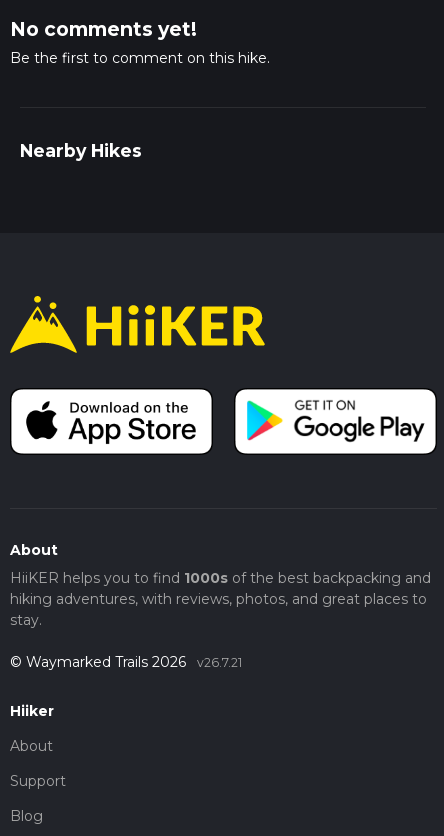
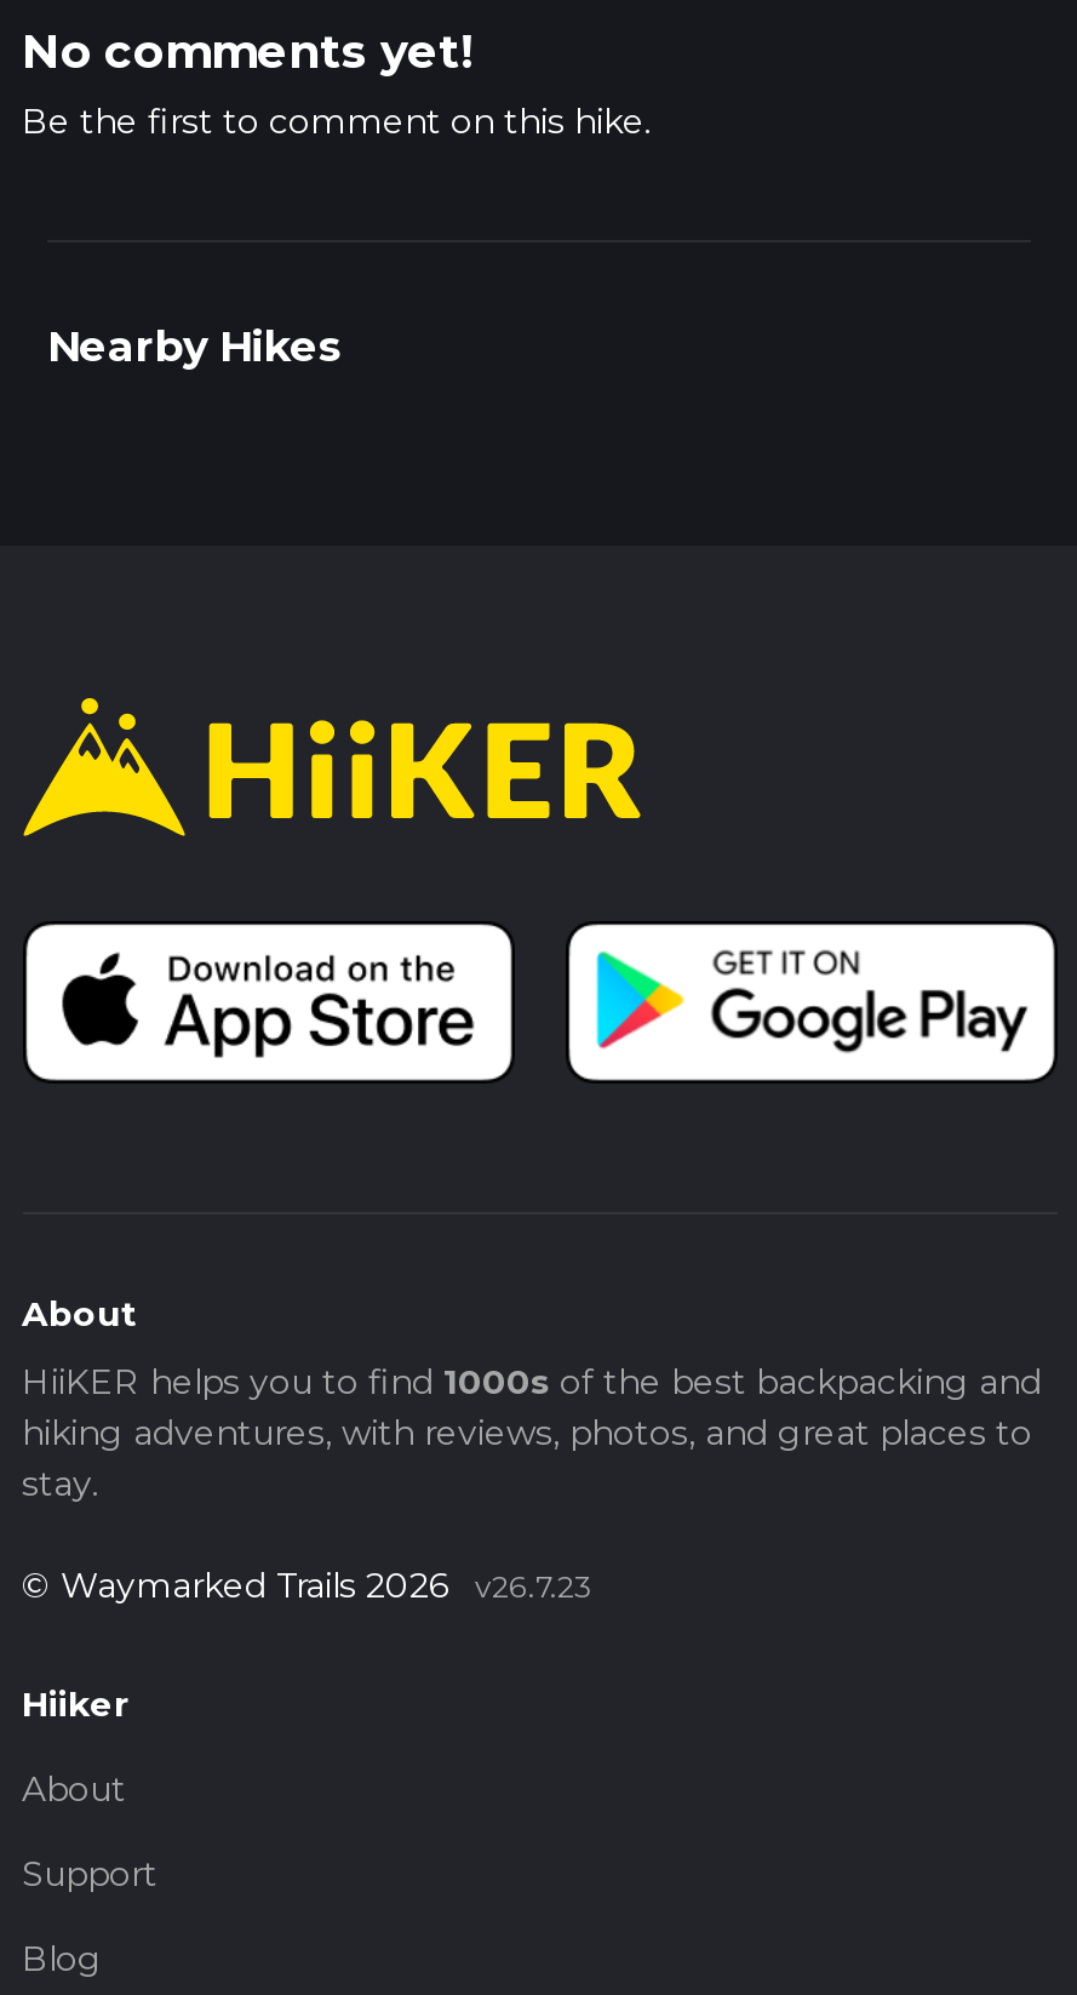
- © Waymarked Trails 2026 v26.7.21
+ © Waymarked Trails 2026 v26.7.23
